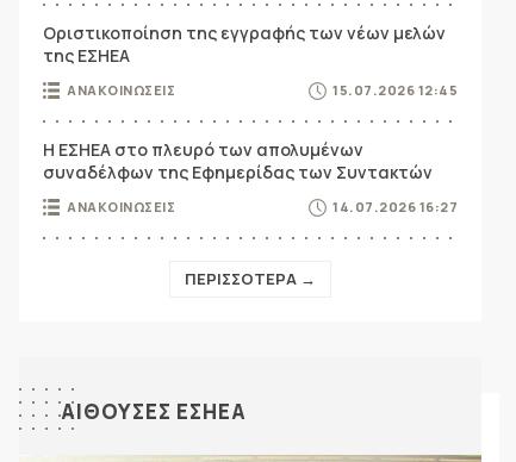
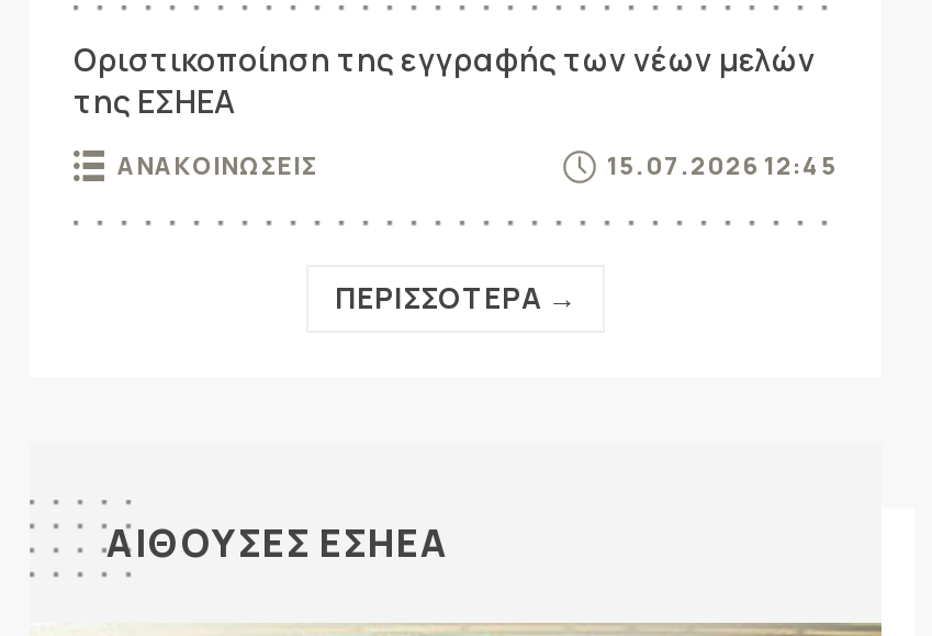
- Η ΕΣΗΕΑ στο πλευρό των απολυμένων
- συναδέλφων της Εφημερίδας των Συντακτών
- ΑΝΑΚΟΙΝΩΣΕΙΣ
- 14.07.2026 16:27
